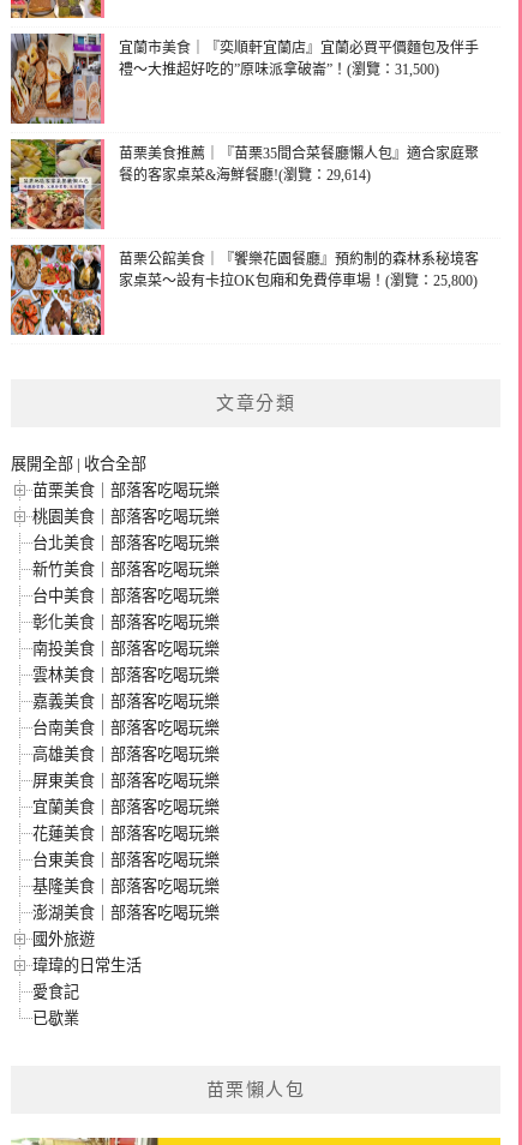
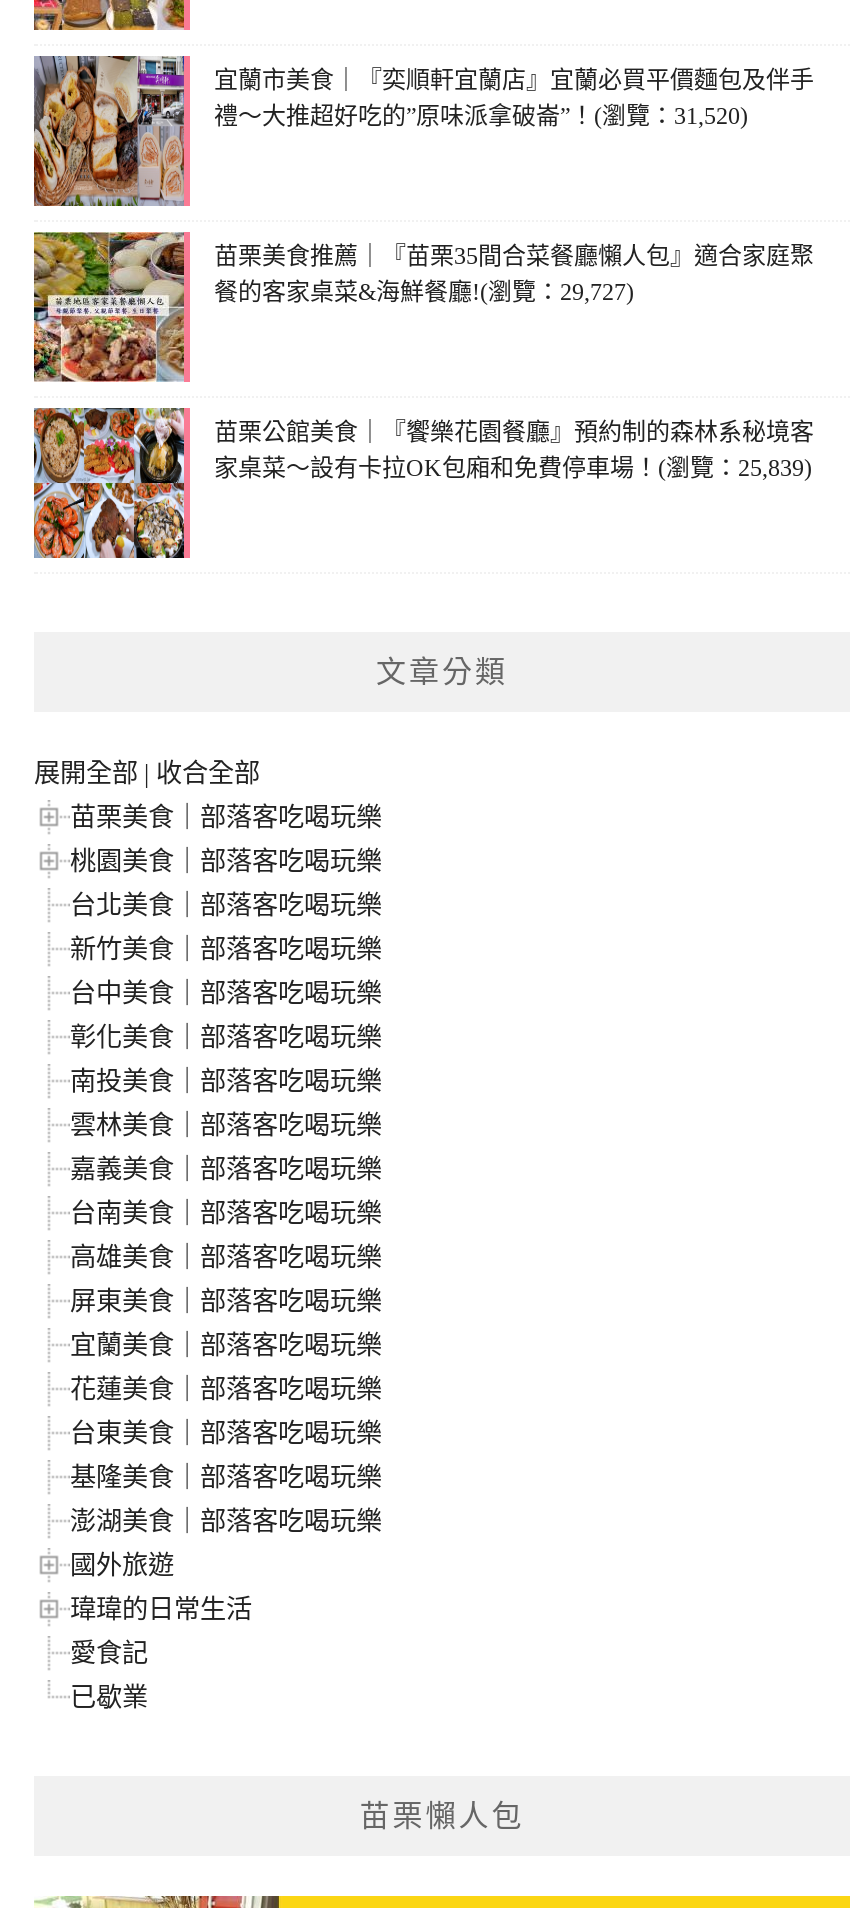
- 禮～大推超好吃的”原味派拿破崙”！(瀏覽：31,500)
+ 禮～大推超好吃的”原味派拿破崙”！(瀏覽：31,520)

- 餐的客家桌菜&海鮮餐廳!(瀏覽：29,614)
+ 餐的客家桌菜&海鮮餐廳!(瀏覽：29,727)

- 家桌菜～設有卡拉OK包廂和免費停車場！(瀏覽：25,800)
+ 家桌菜～設有卡拉OK包廂和免費停車場！(瀏覽：25,839)
